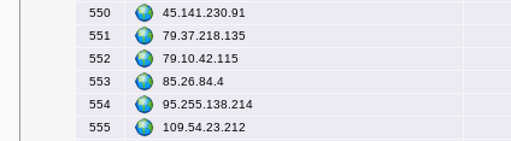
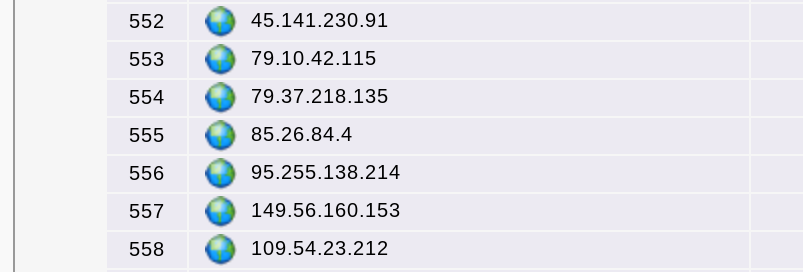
- 550
+ 552

- 551
+ 553
+ 79.10.42.115
+ 554

- 552
- 79.10.42.115
- 553
+ 555

- 554
+ 556

- 555
+ 557
+ 149.56.160.153
+ 558
